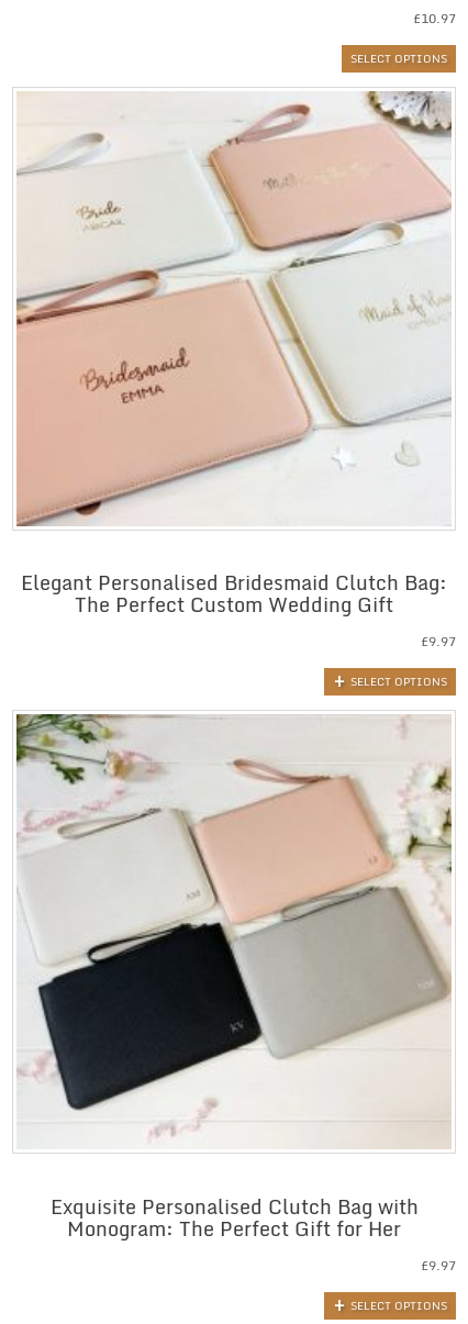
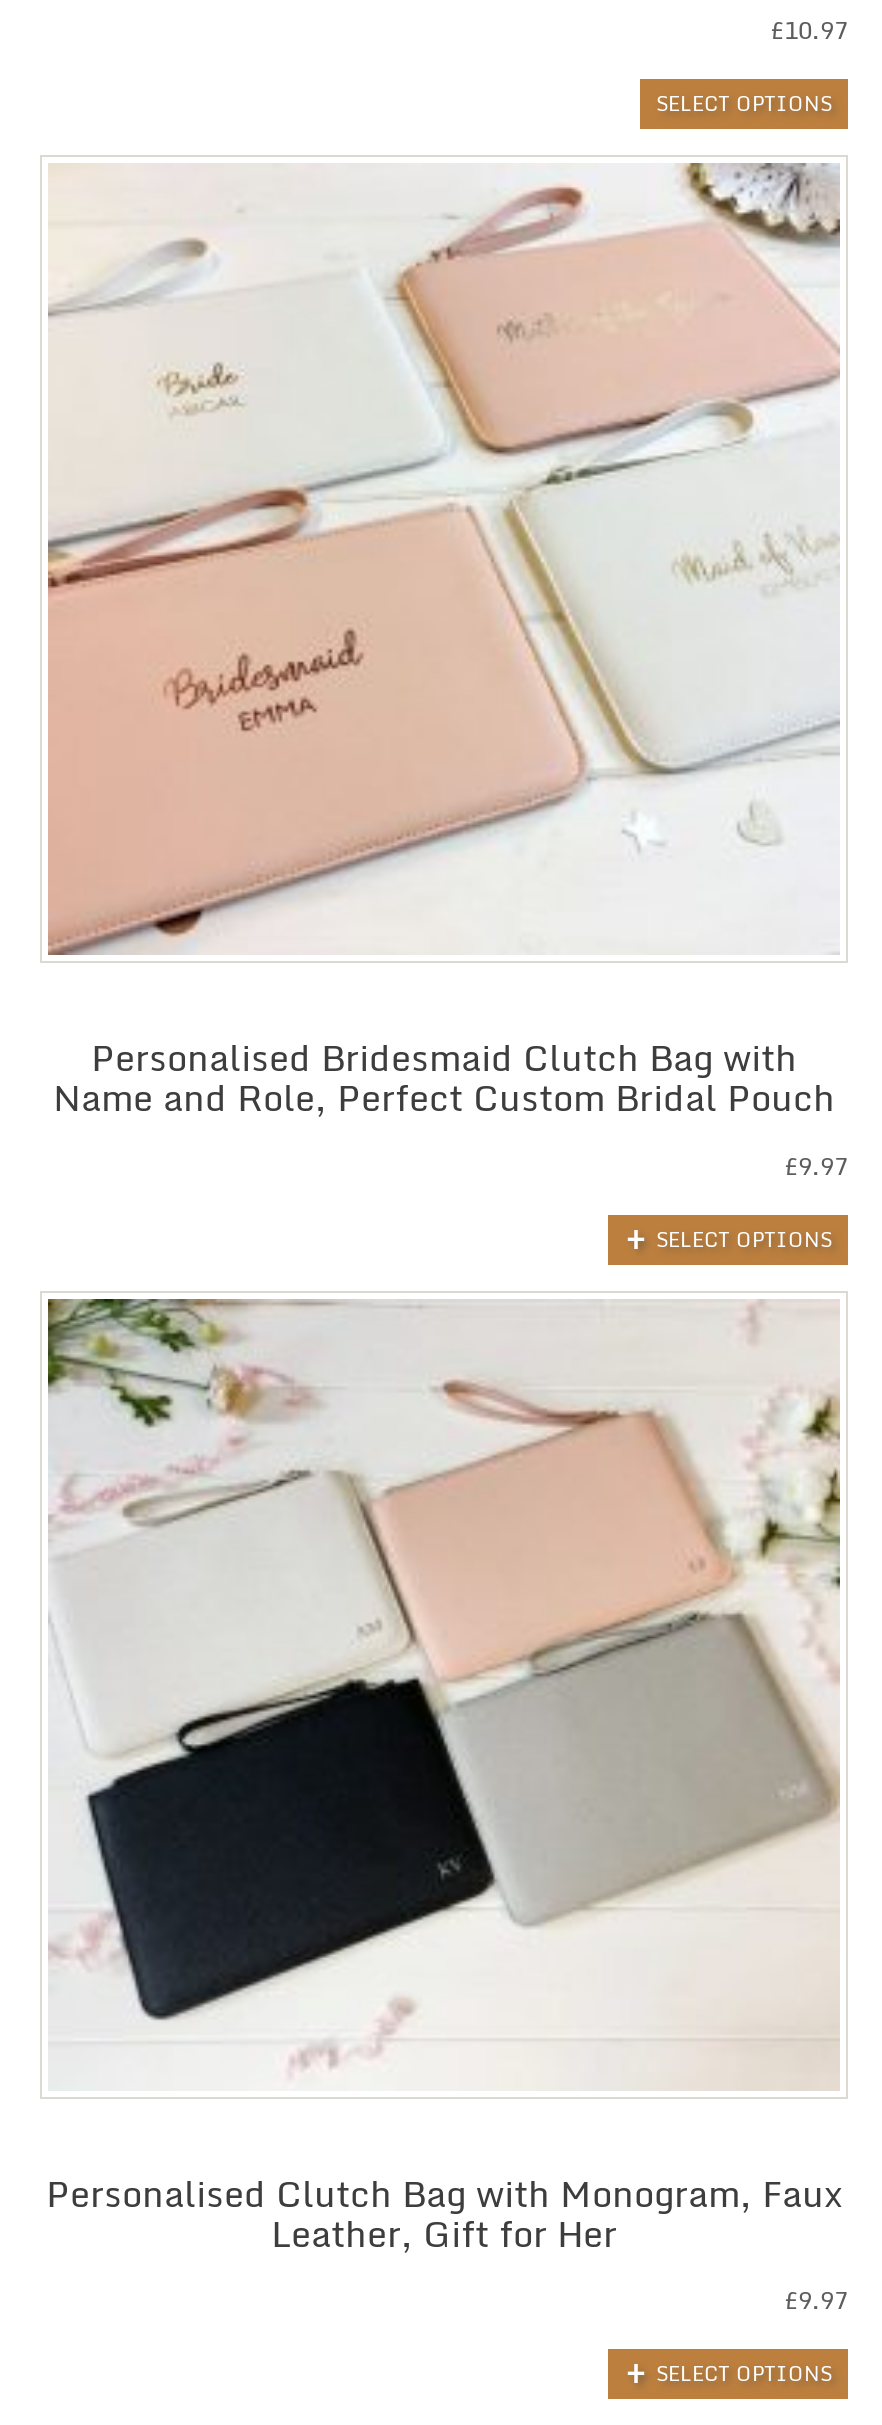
- Elegant Personalised Bridesmaid Clutch Bag:
- The Perfect Custom Wedding Gift
+ Personalised Bridesmaid Clutch Bag with
+ Name and Role, Perfect Custom Bridal Pouch

- Exquisite Personalised Clutch Bag with
- Monogram: The Perfect Gift for Her
+ Personalised Clutch Bag with Monogram, Faux
+ Leather, Gift for Her
